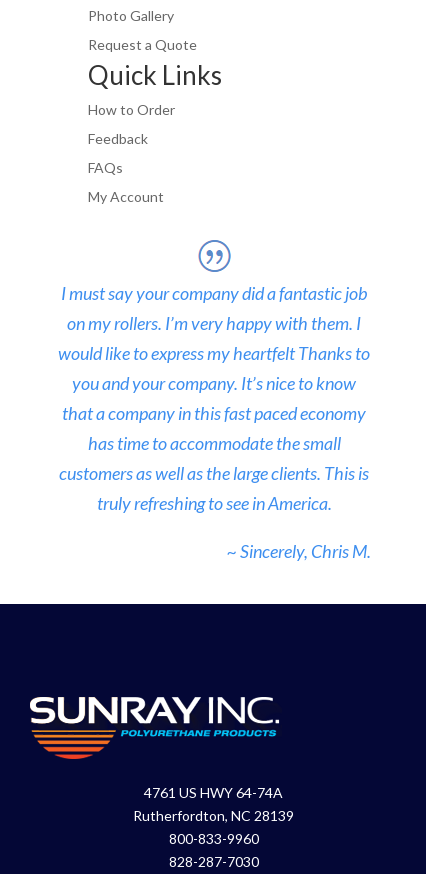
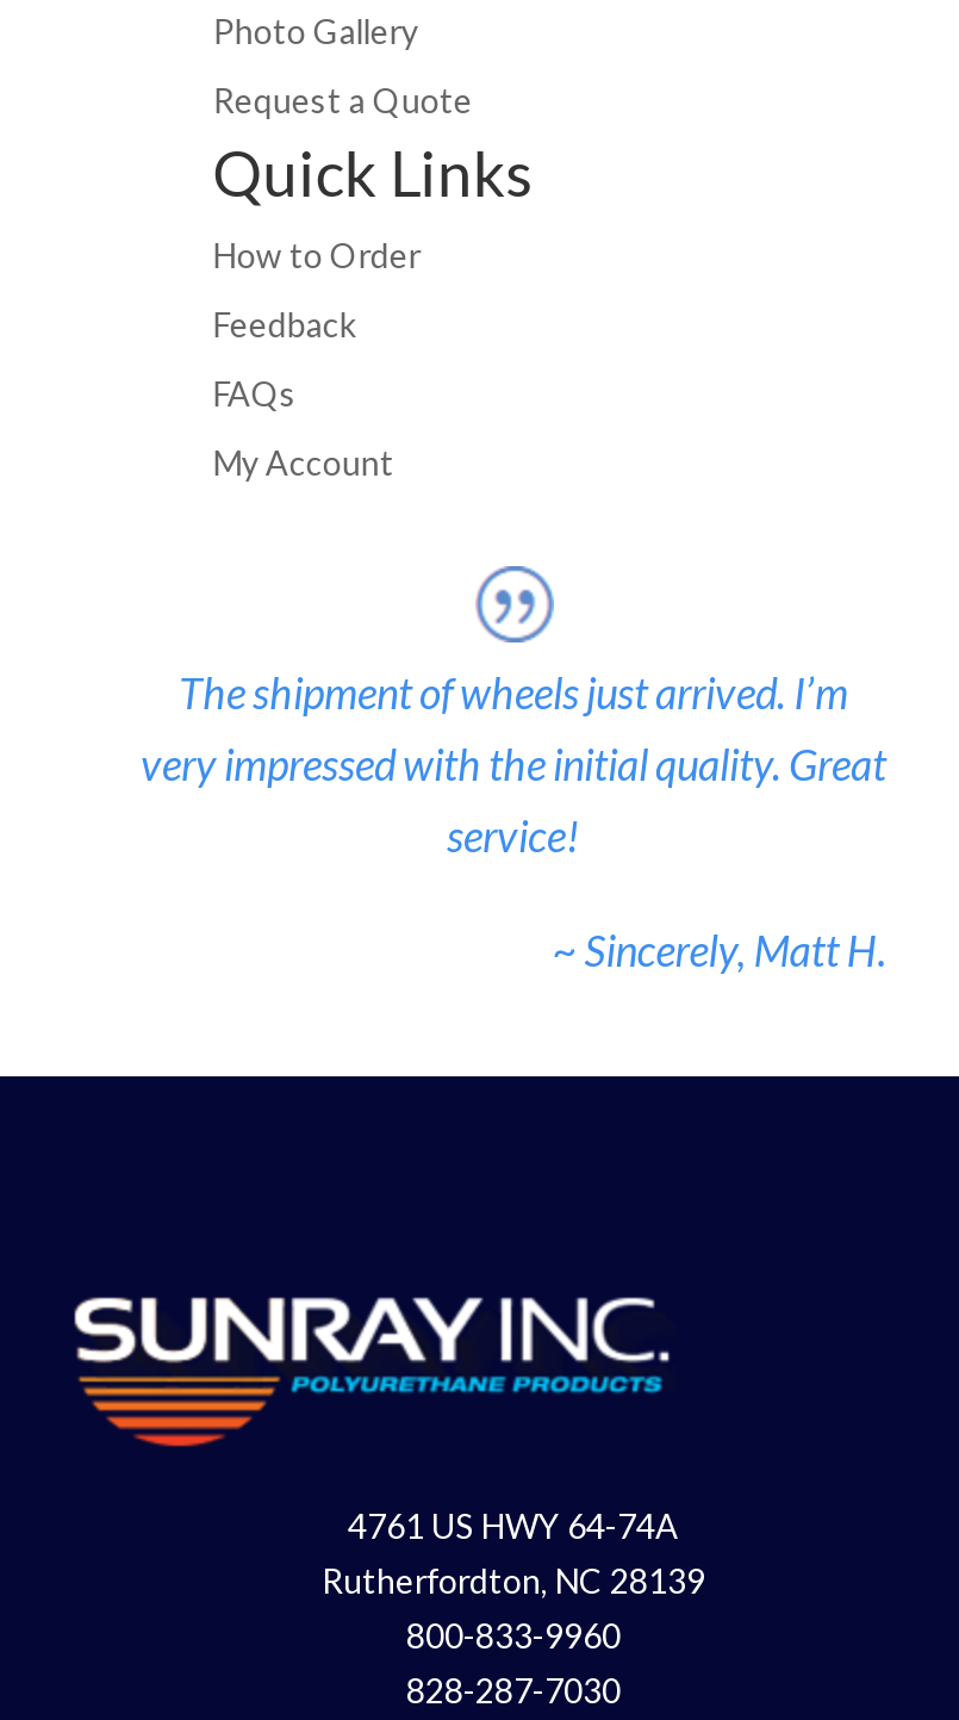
- I must say your company did a fantastic job
- on my rollers. I’m very happy with them. I
- would like to express my heartfelt Thanks to
- you and your company. It’s nice to know
- that a company in this fast paced economy
- has time to accommodate the small
- customers as well as the large clients. This is
- truly refreshing to see in America.
+ The shipment of wheels just arrived. I’m
+ very impressed with the initial quality. Great
+ service!

- ~ Sincerely, Chris M.
+ ~ Sincerely, Matt H.
